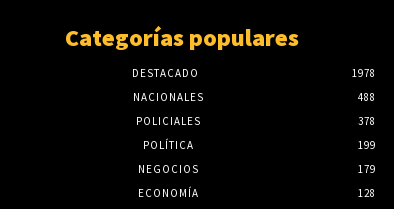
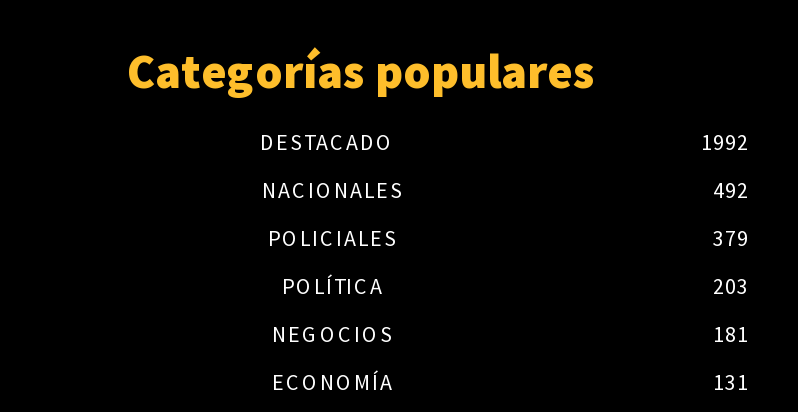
- 1978
+ 1992

- 488
+ 492

- 378
+ 379

- 199
+ 203

- 179
+ 181

- 128
+ 131
